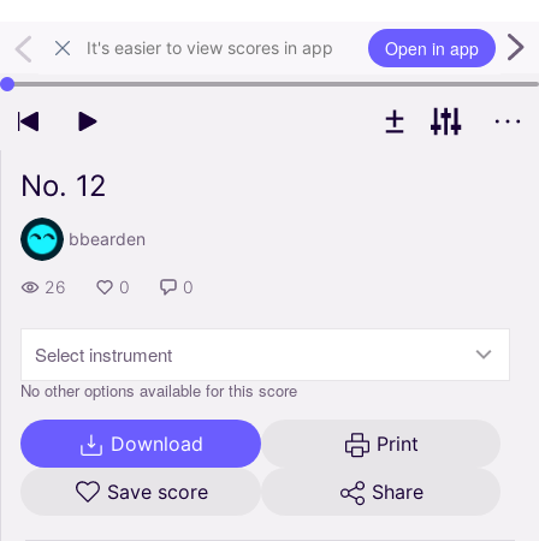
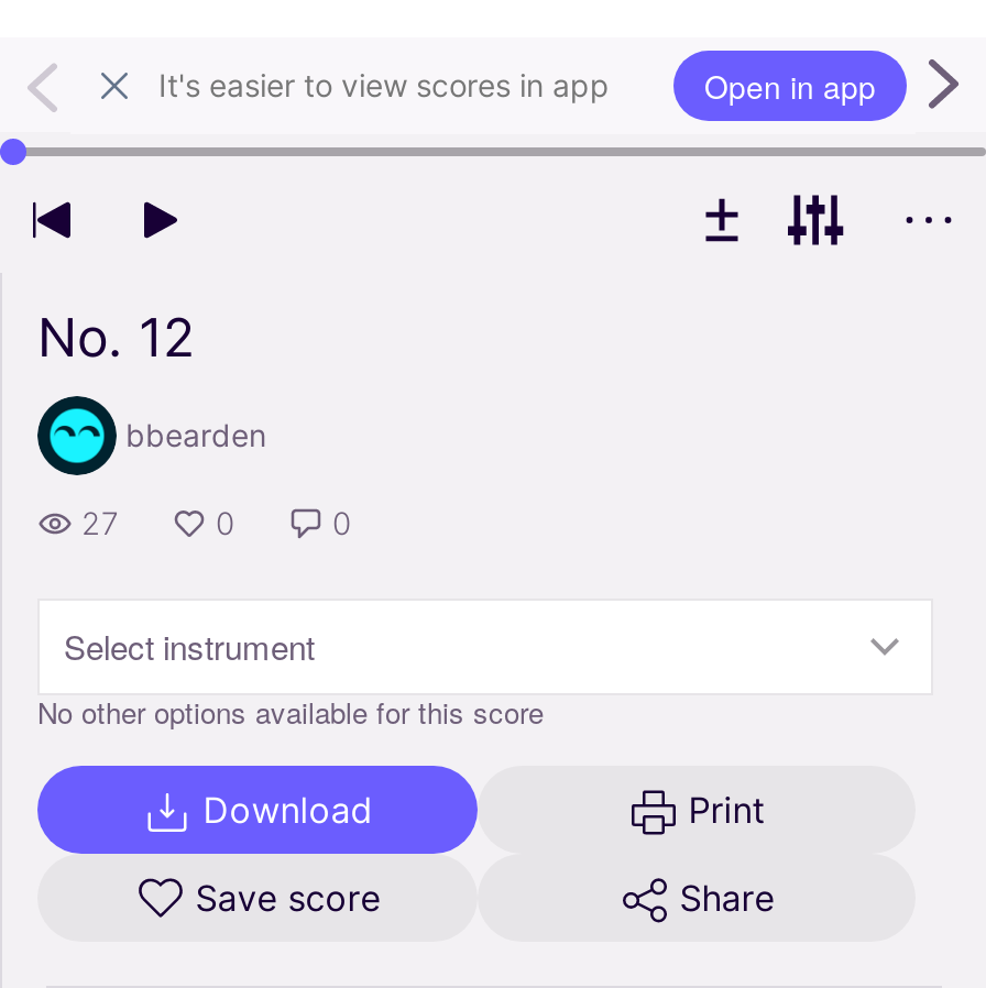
- 26
+ 27
